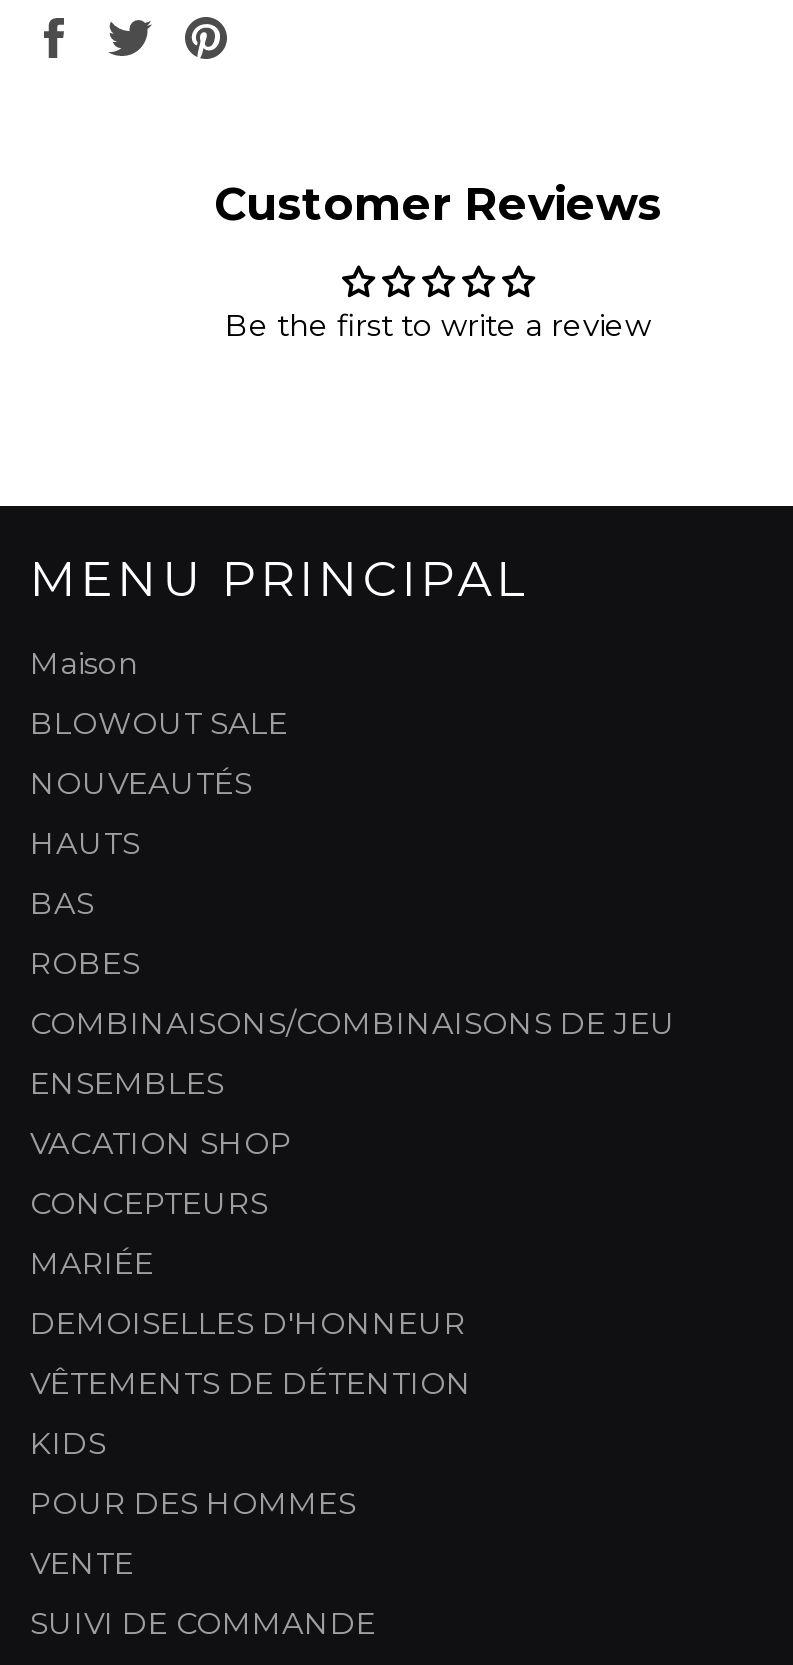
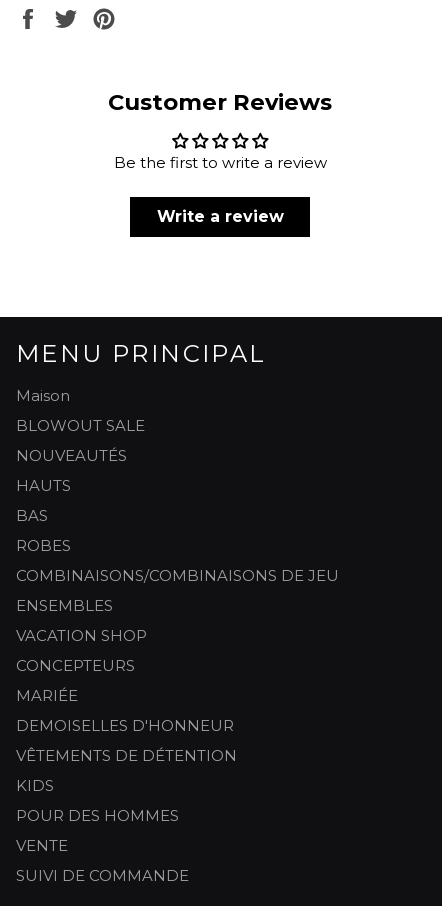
+ Write a review
